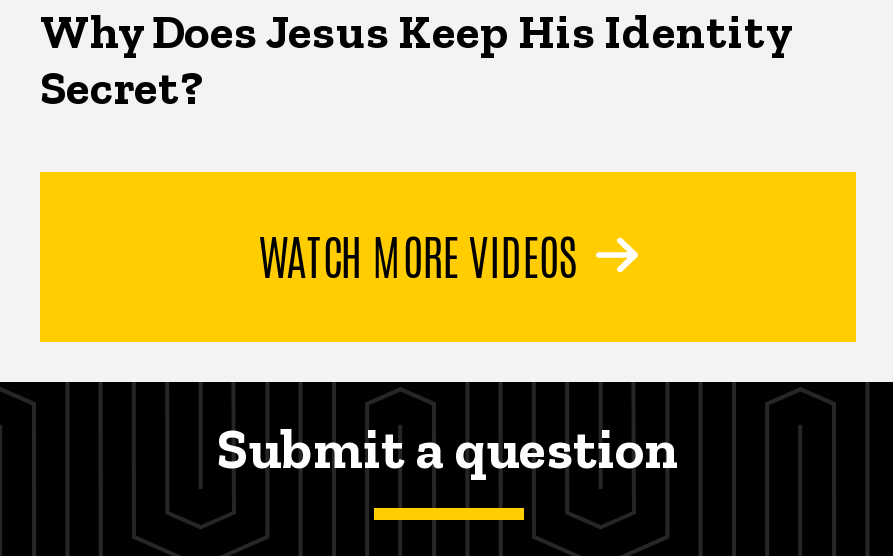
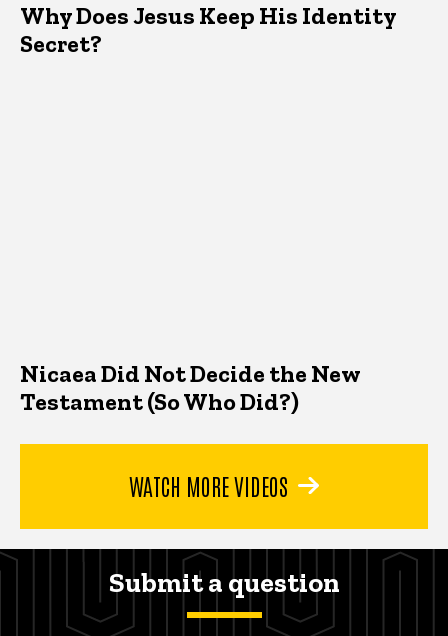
+ Nicaea Did Not Decide the New
+ Testament (So Who Did?)
